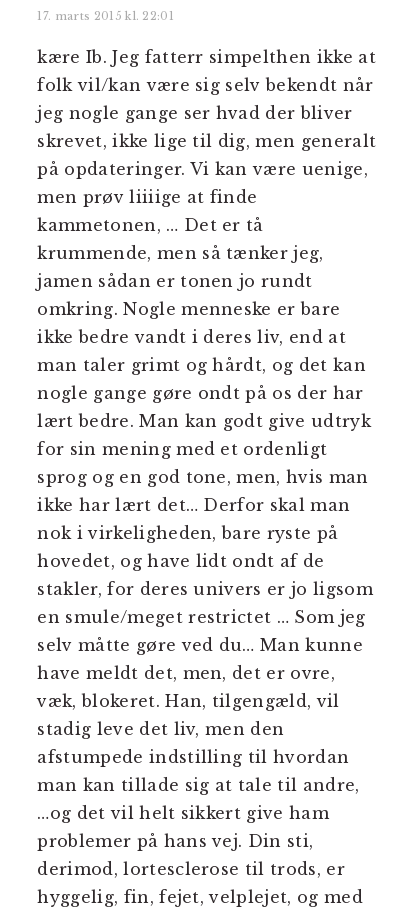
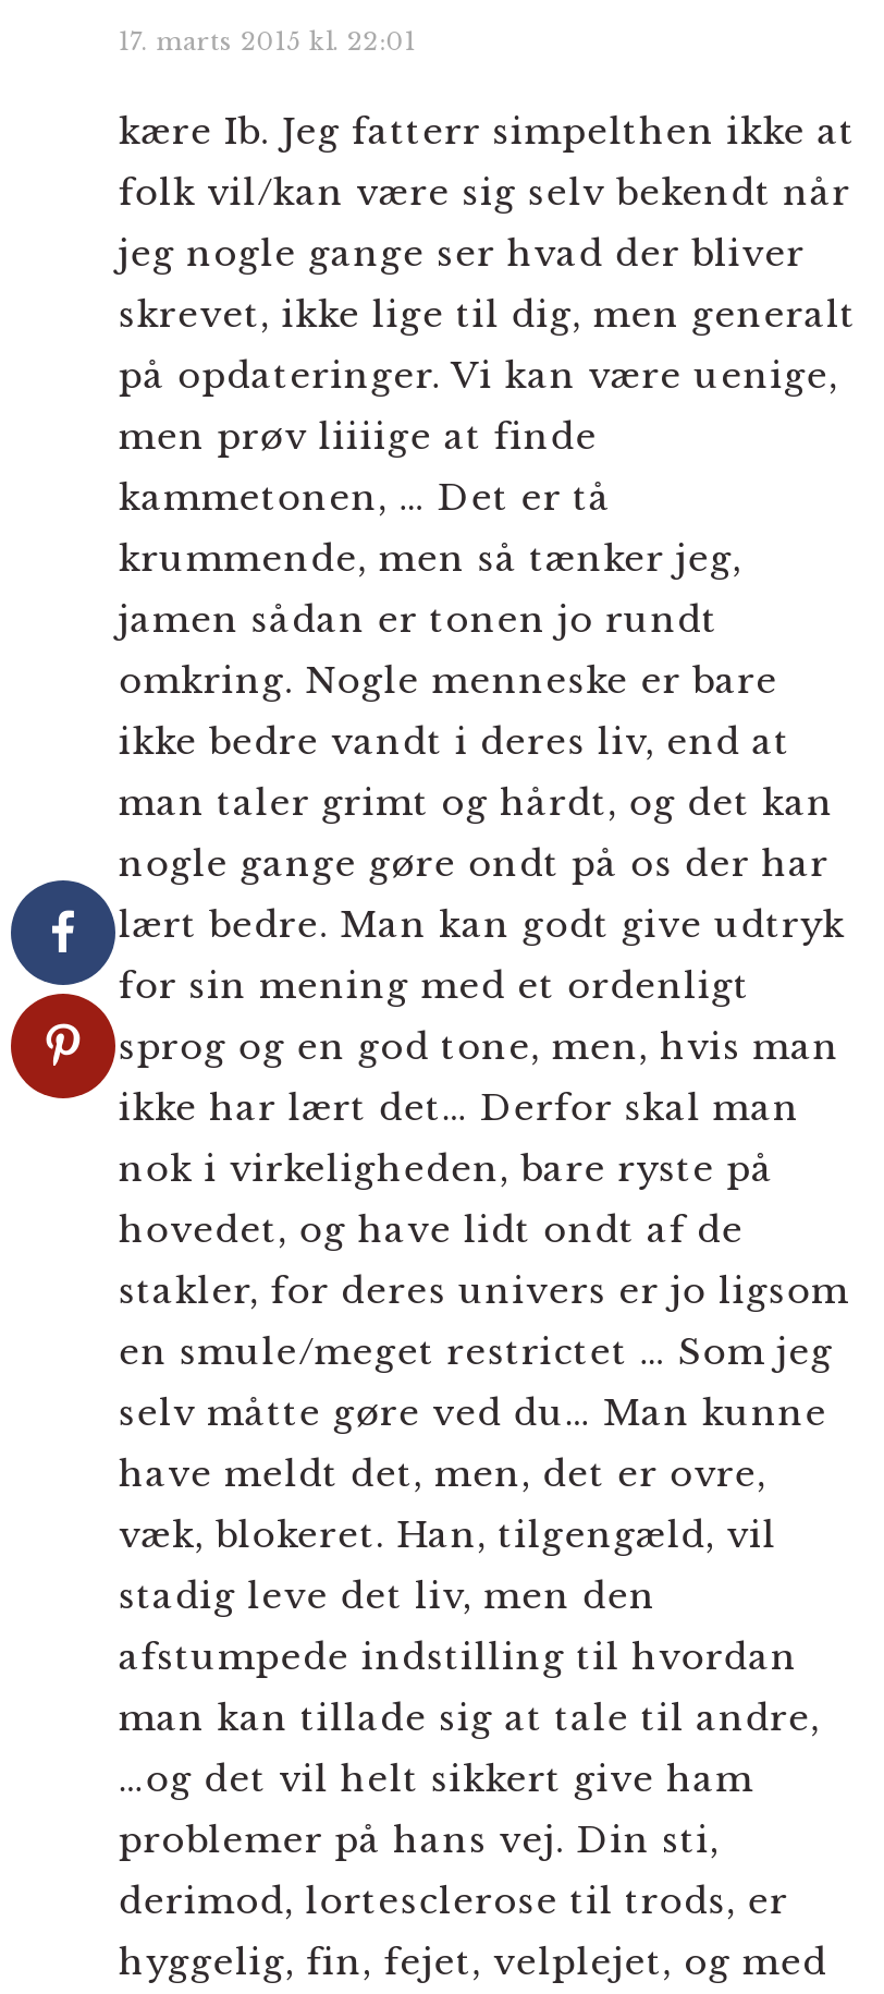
+ [image]
